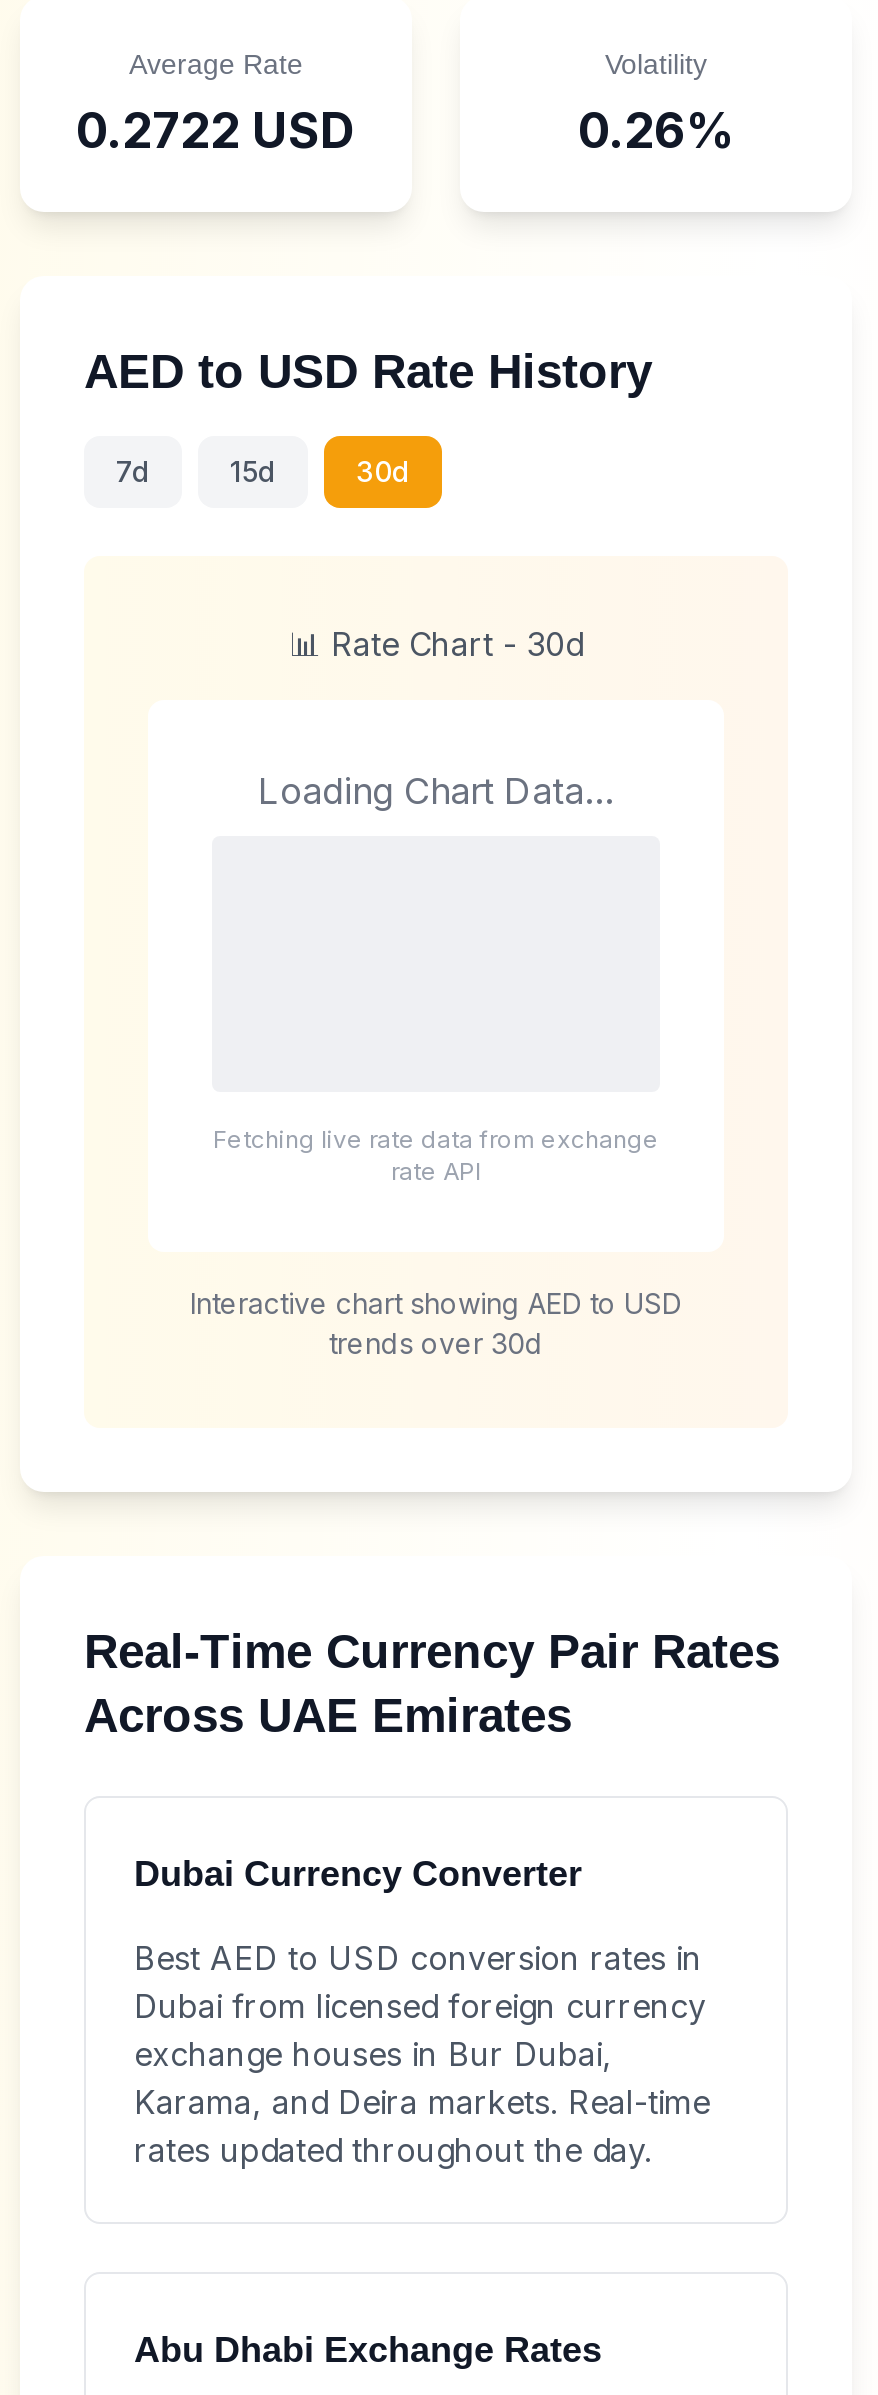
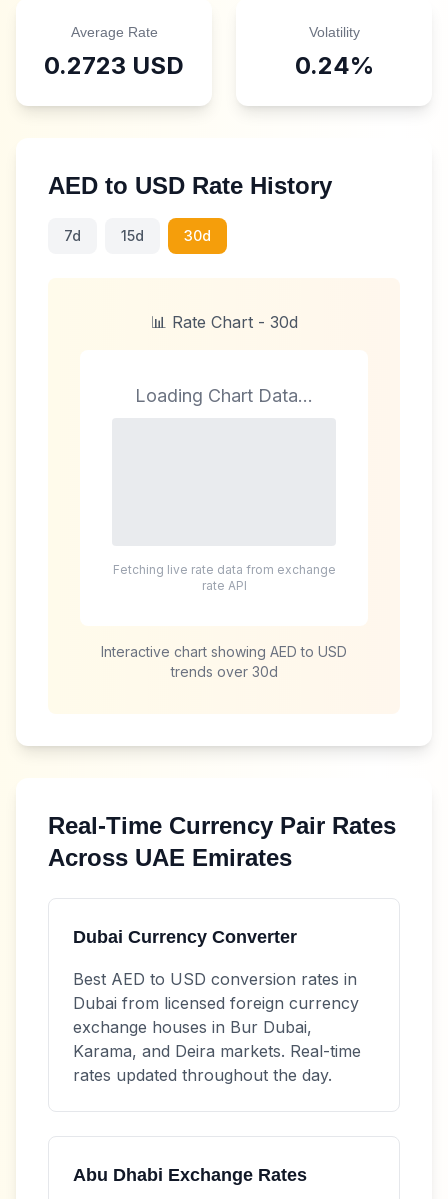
- 0.2722 USD
+ 0.2723 USD

- 0.26%
+ 0.24%
